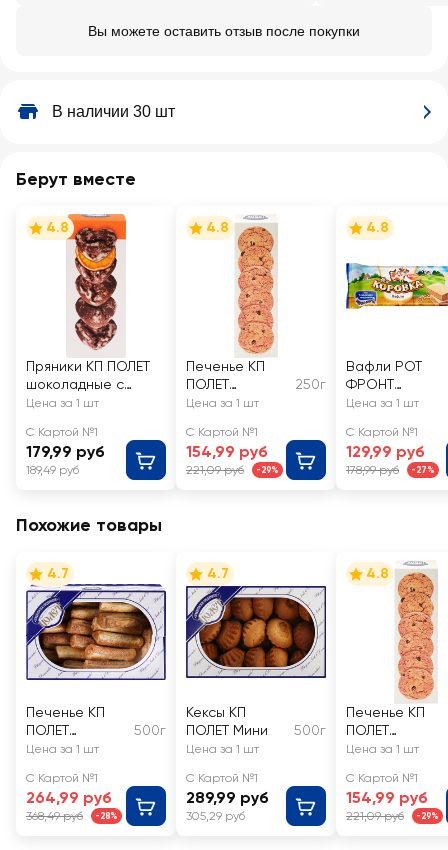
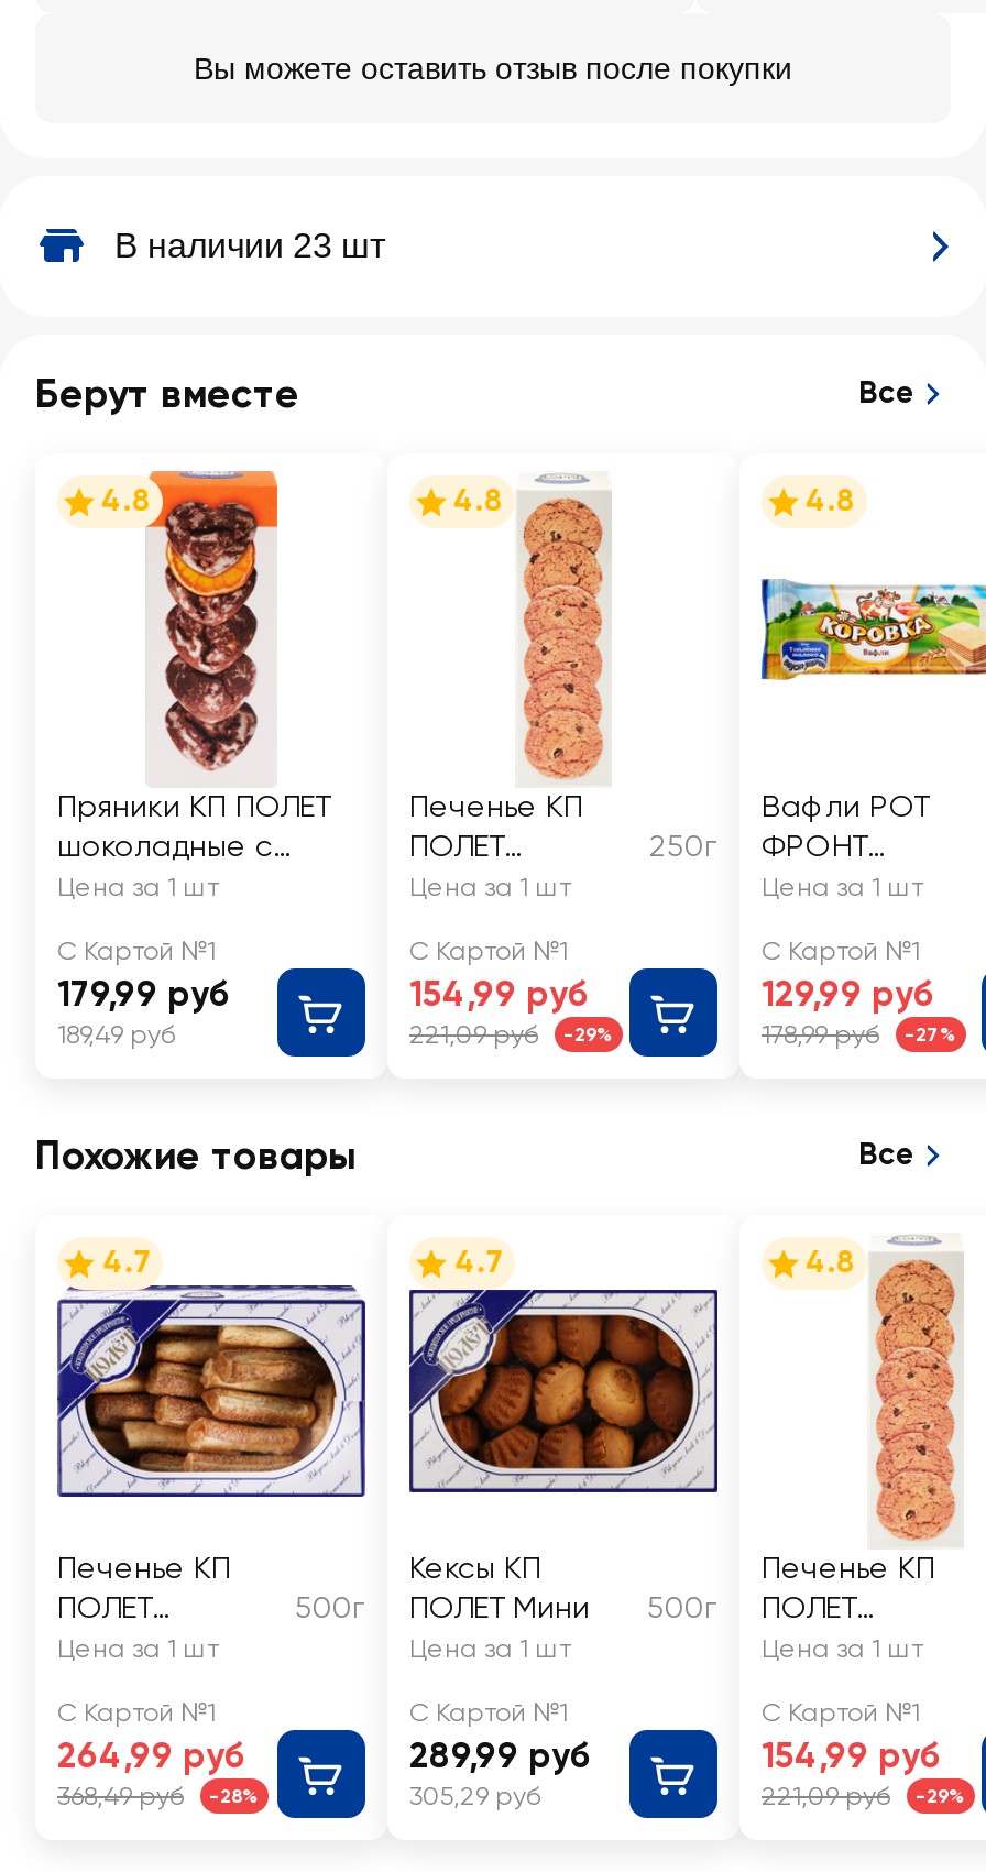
- В наличии 30 шт
+ В наличии 23 шт

+ Все

+ Все
